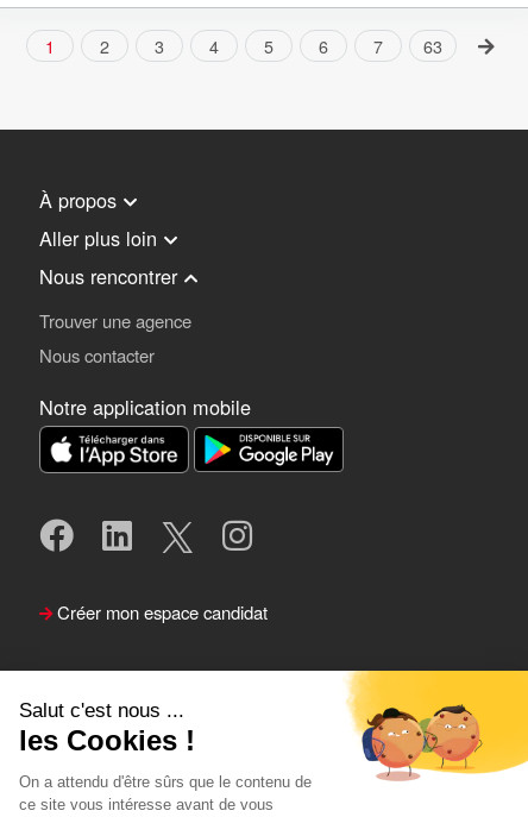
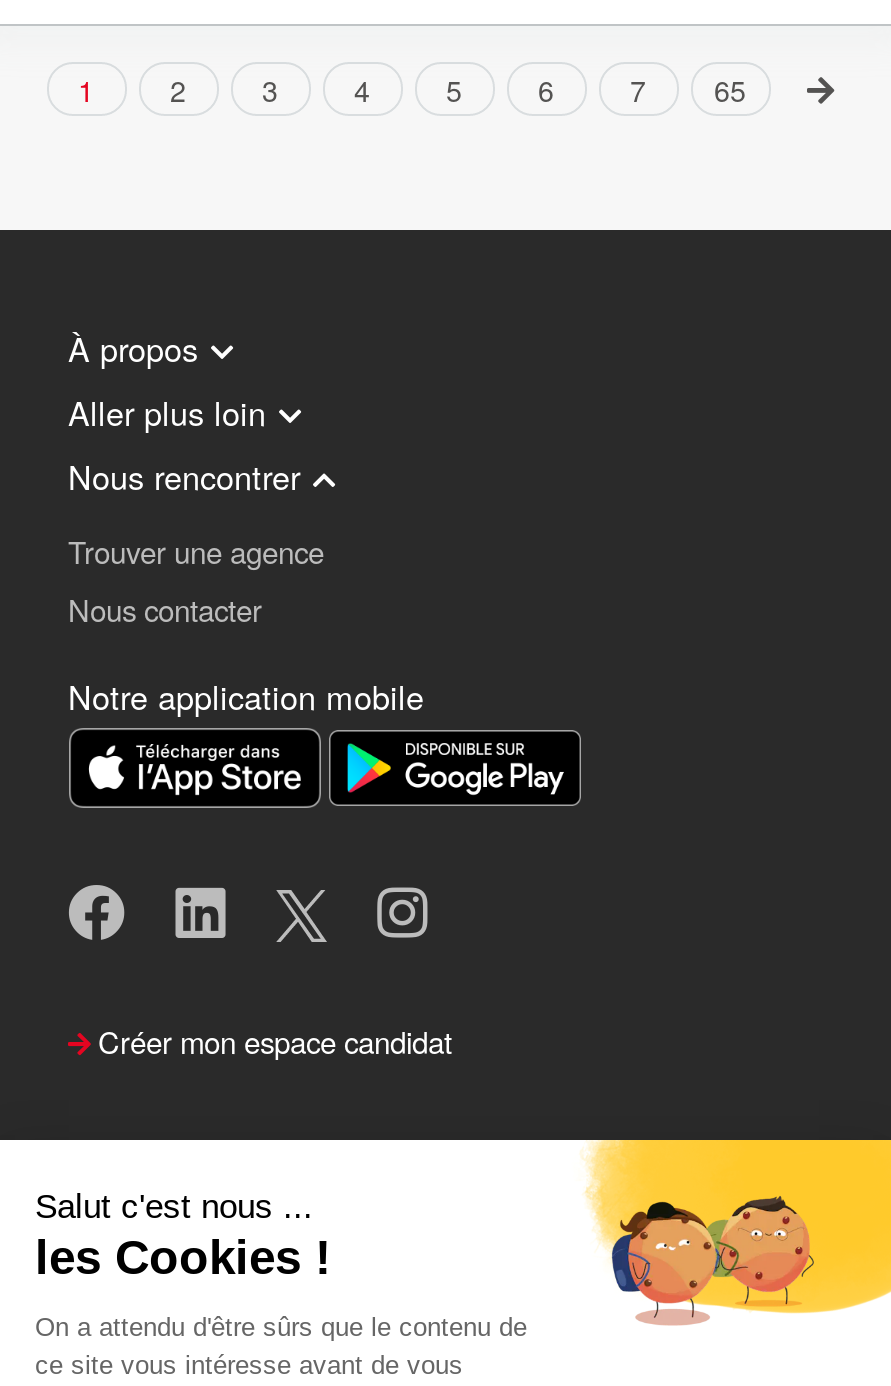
- 1 2 3 4 5 6 7 63
+ 1 2 3 4 5 6 7 65
